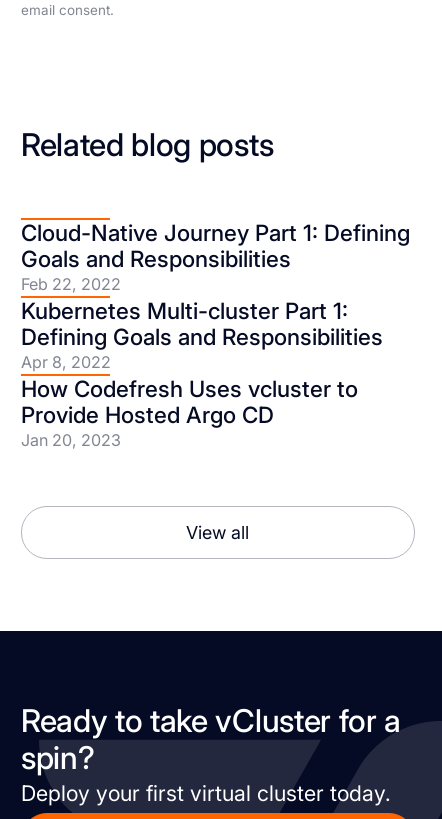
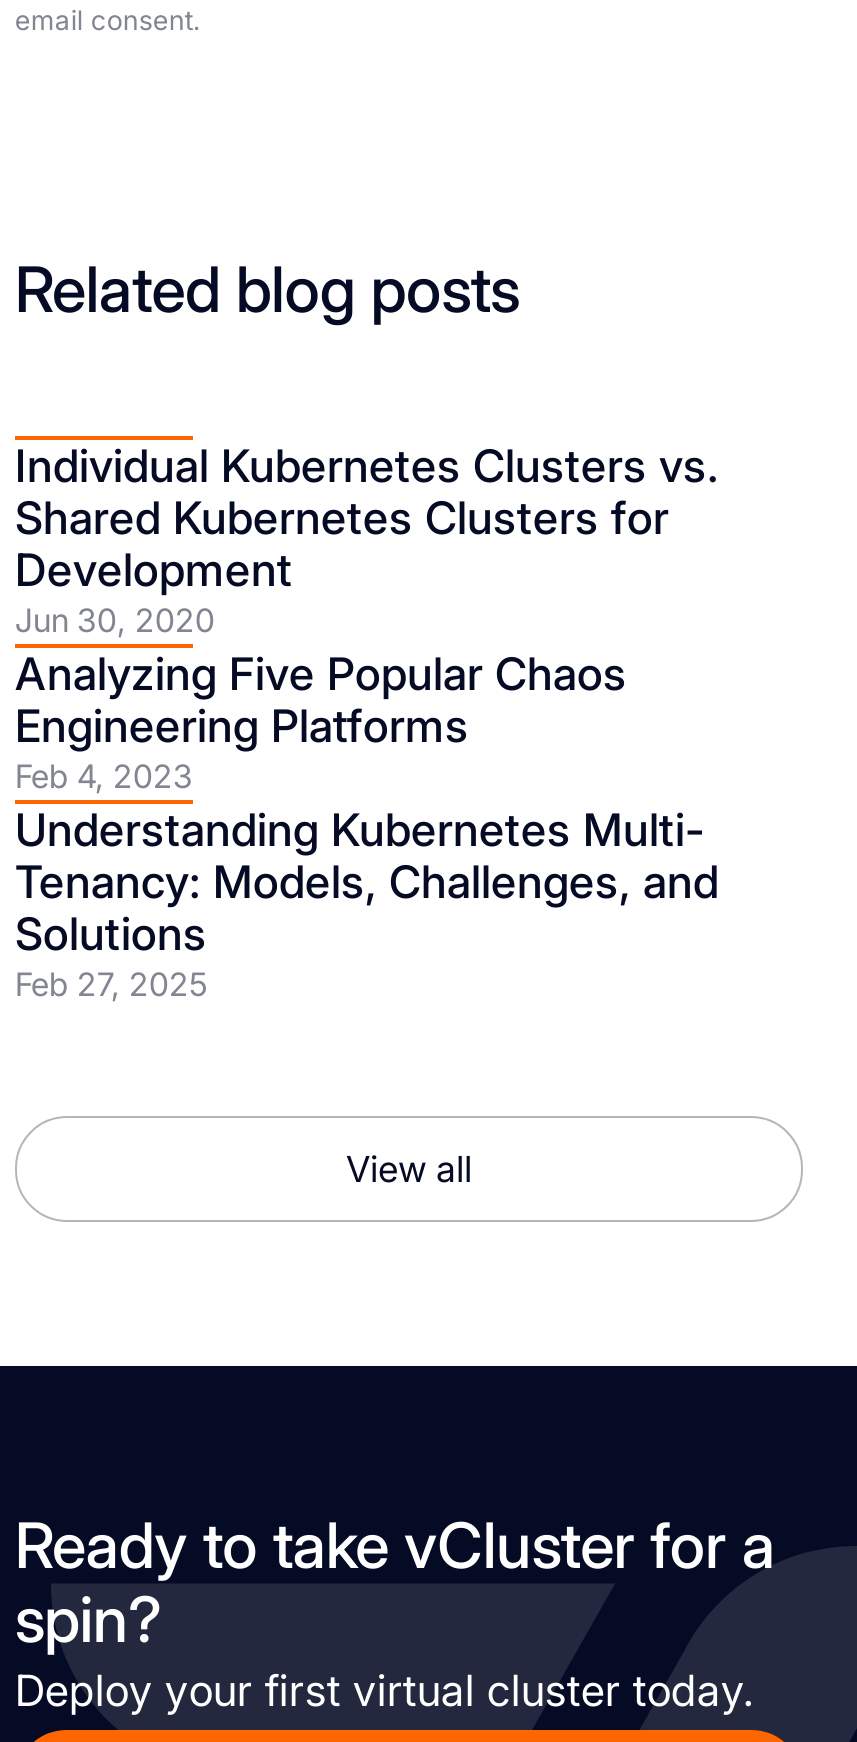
- Cloud-Native Journey Part 1: Defining
- Goals and Responsibilities
- Feb 22, 2022
- Kubernetes Multi-cluster Part 1:
- Defining Goals and Responsibilities
- Apr 8, 2022
- How Codefresh Uses vcluster to
- Provide Hosted Argo CD
- Jan 20, 2023
+ Individual Kubernetes Clusters vs.
+ Shared Kubernetes Clusters for
+ Development
+ Jun 30, 2020
+ Analyzing Five Popular Chaos
+ Engineering Platforms
+ Feb 4, 2023
+ Understanding Kubernetes Multi-
+ Tenancy: Models, Challenges, and
+ Solutions
+ Feb 27, 2025
